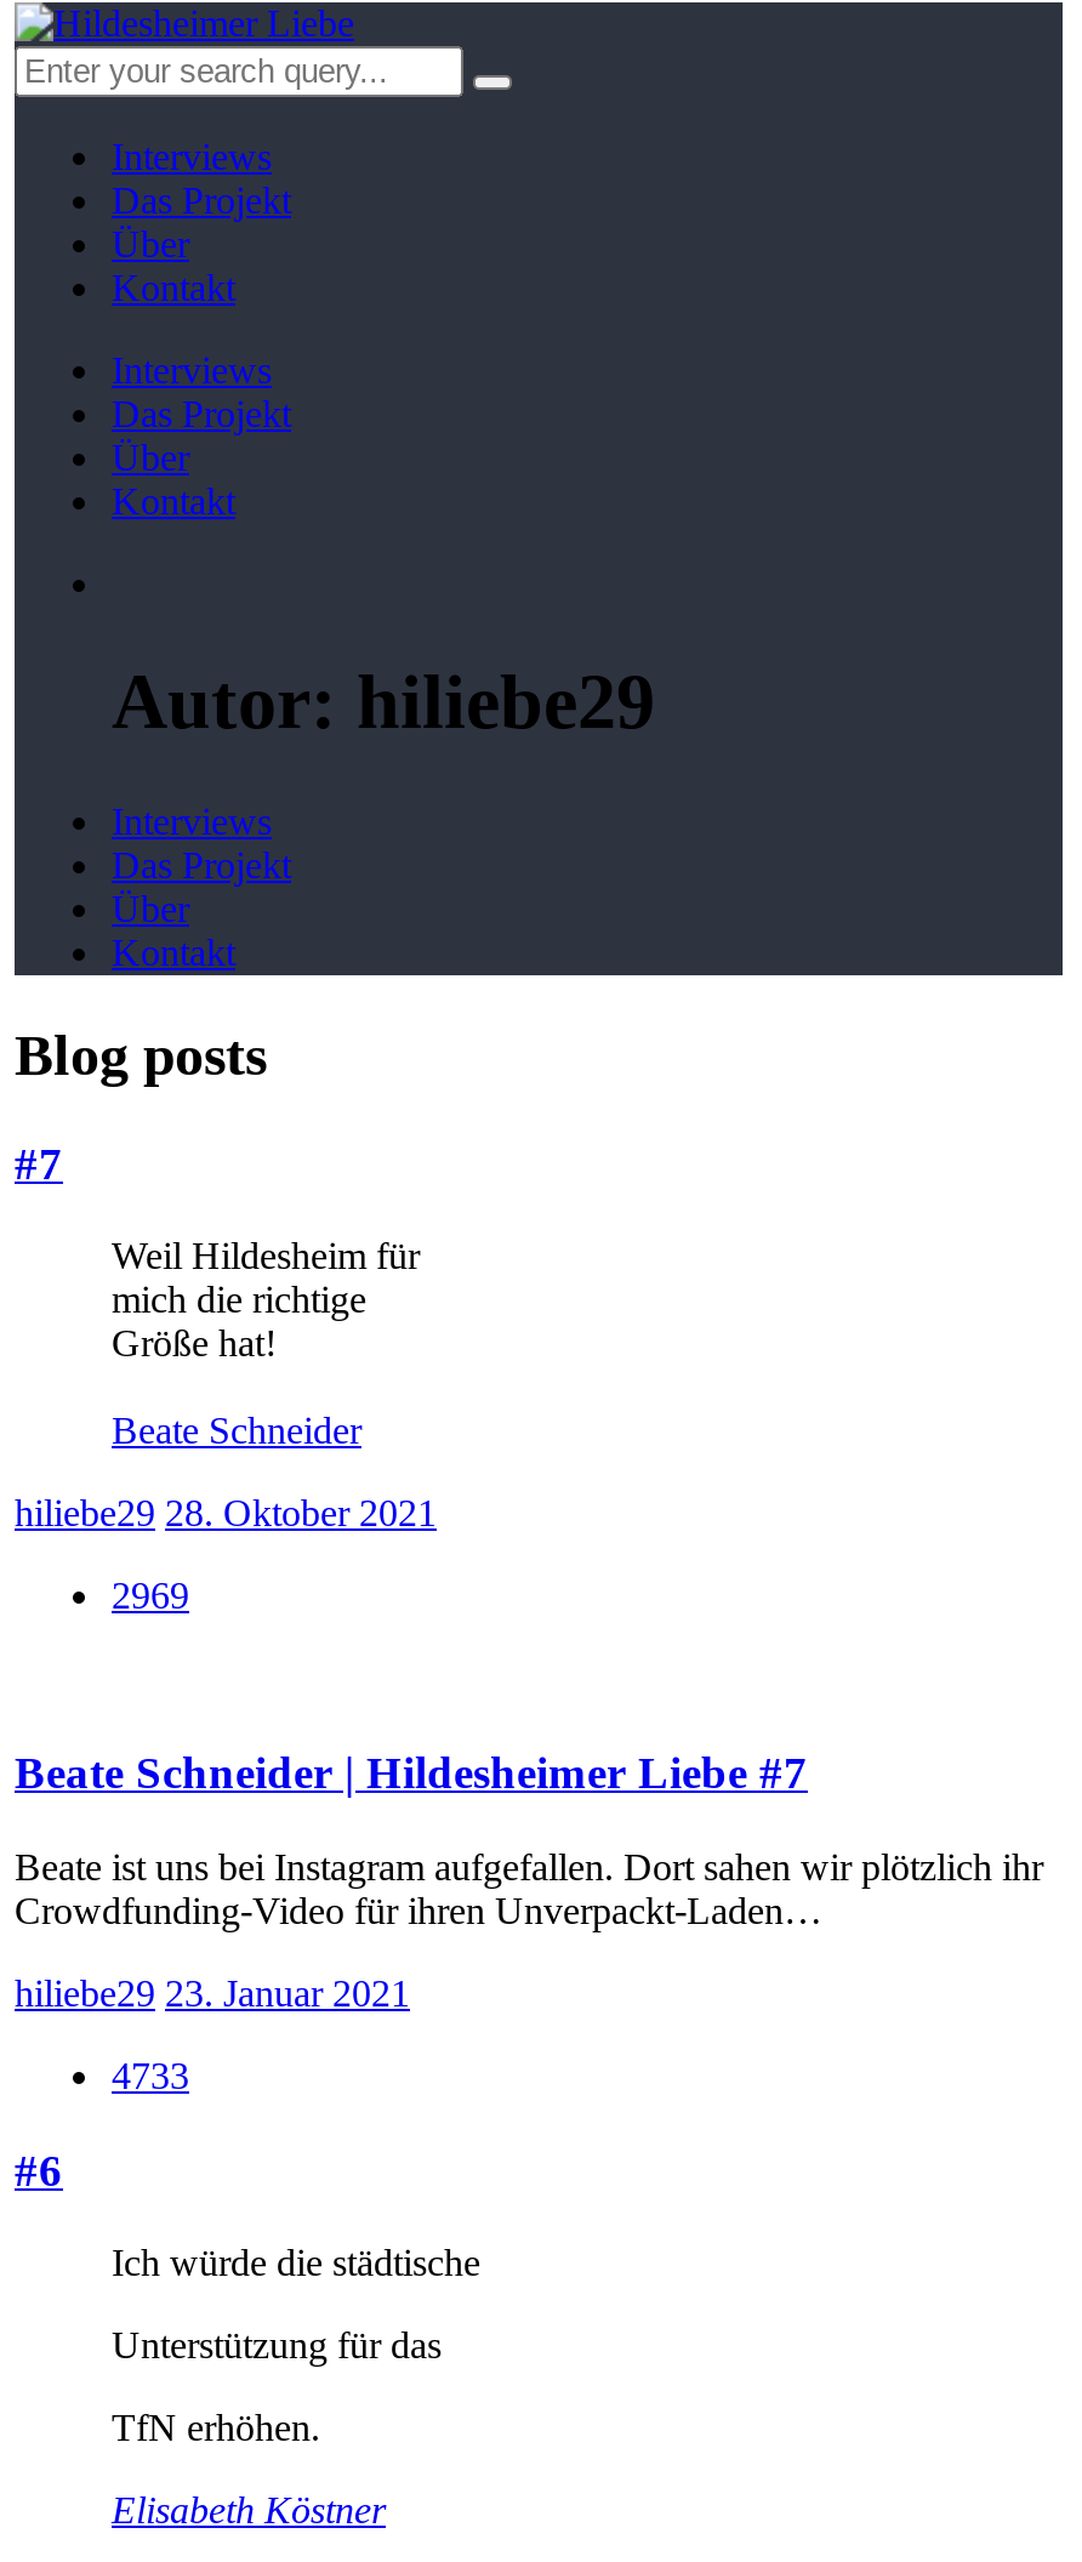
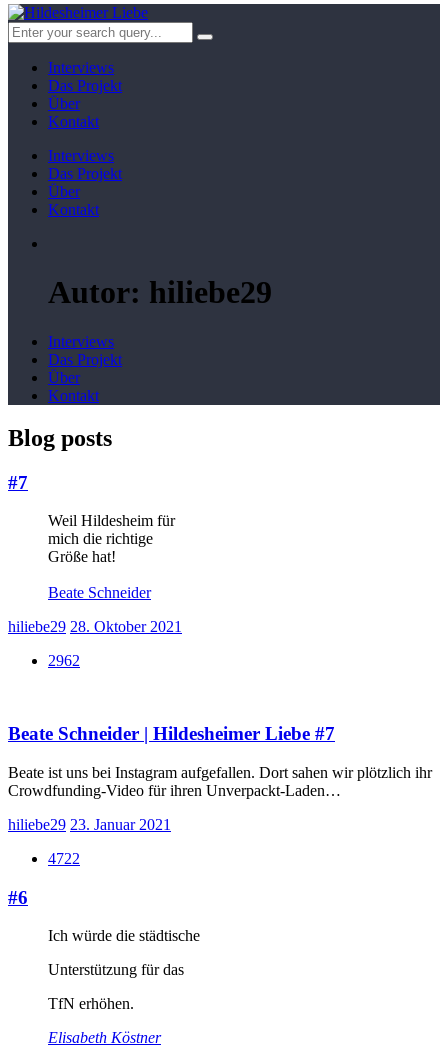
- 2969
+ 2962

- 4733
+ 4722
